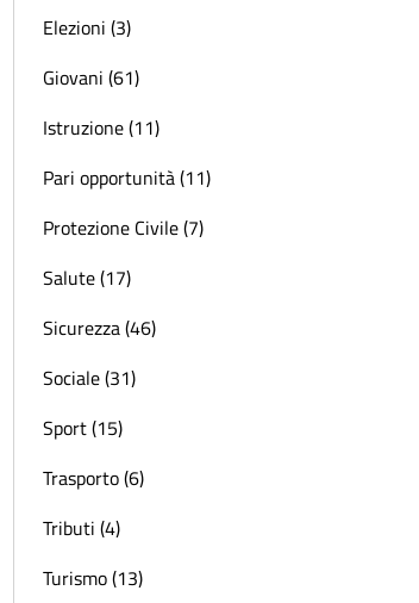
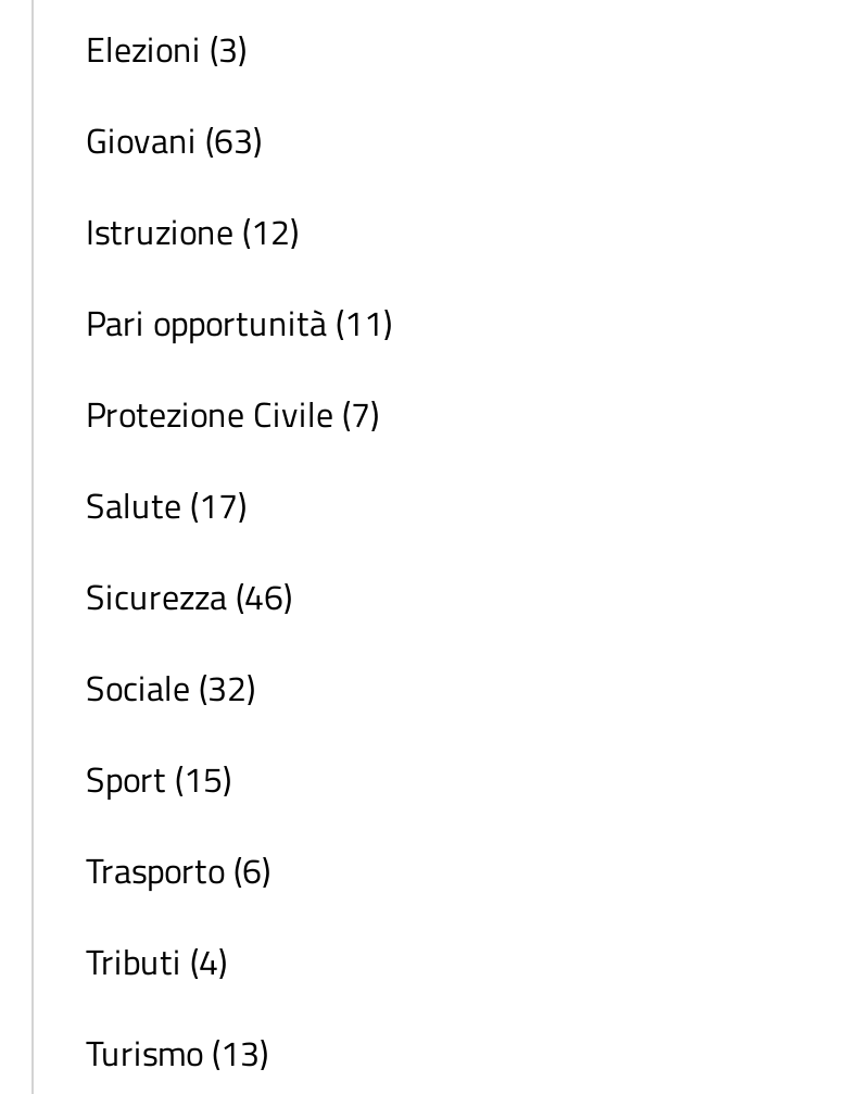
- Giovani (61)
+ Giovani (63)

- Istruzione (11)
+ Istruzione (12)

- Sociale (31)
+ Sociale (32)
